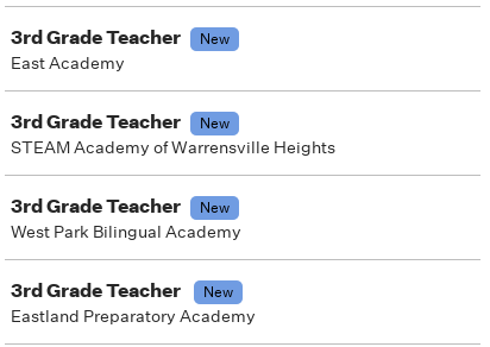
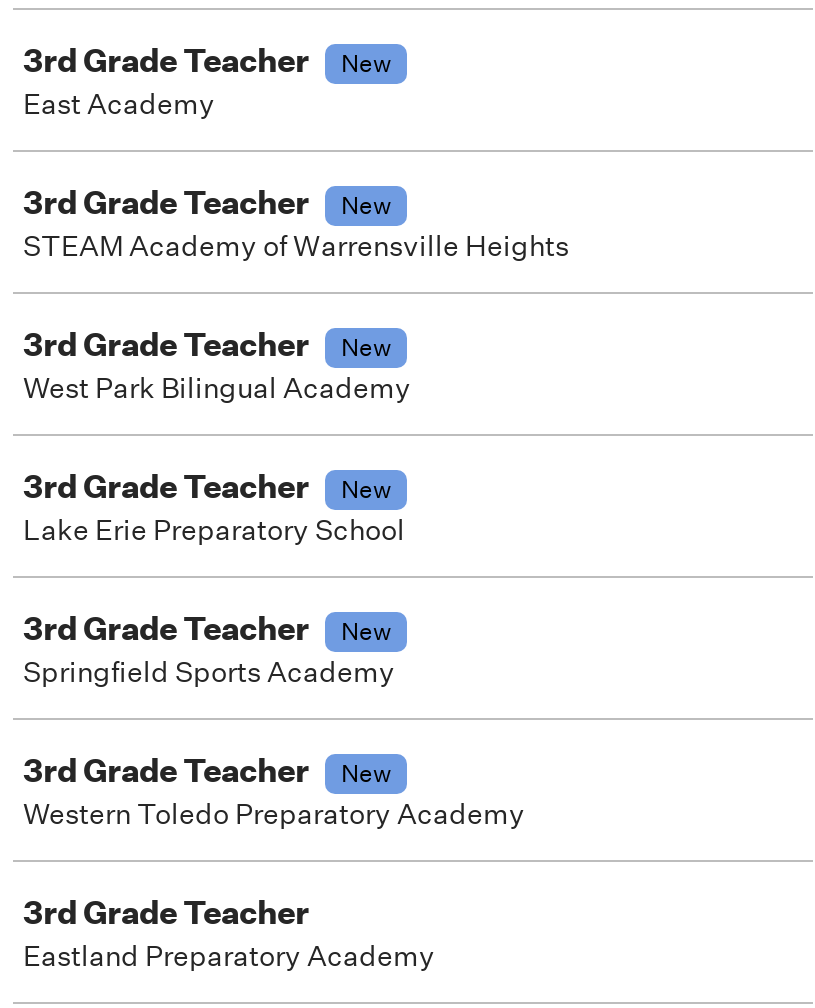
+ Lake Erie Preparatory School
+ 3rd Grade Teacher
+ New
+ Springfield Sports Academy
+ 3rd Grade Teacher
+ New
+ Western Toledo Preparatory Academy
+ 3rd Grade Teacher
